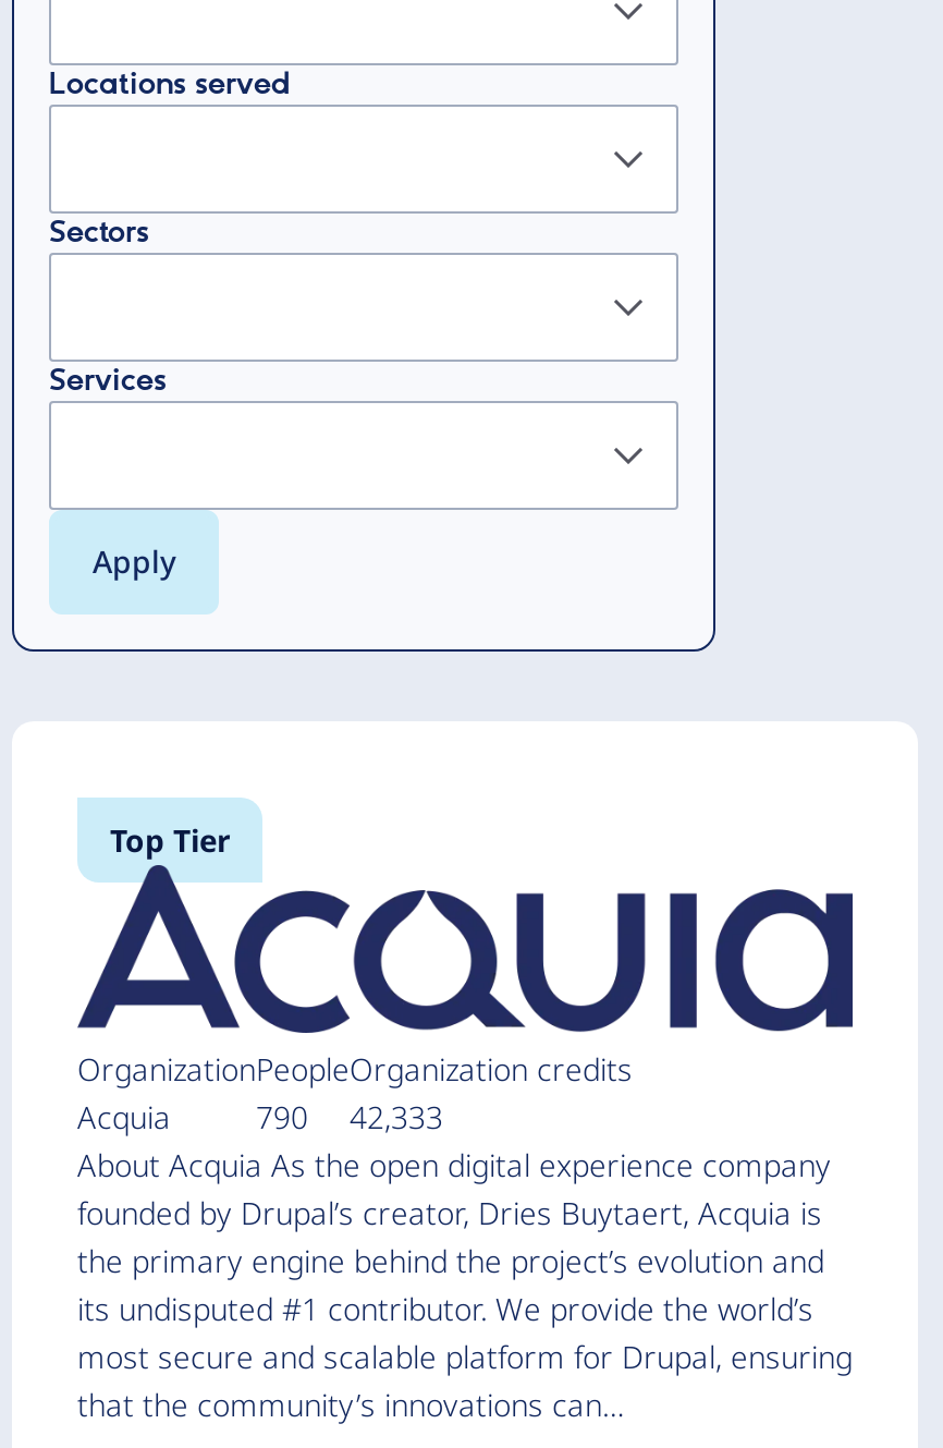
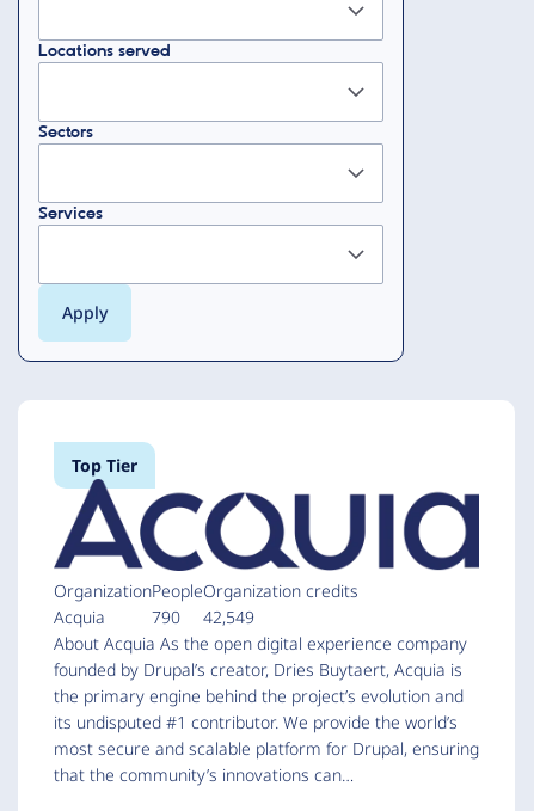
- 790 42,333
+ 790 42,549
